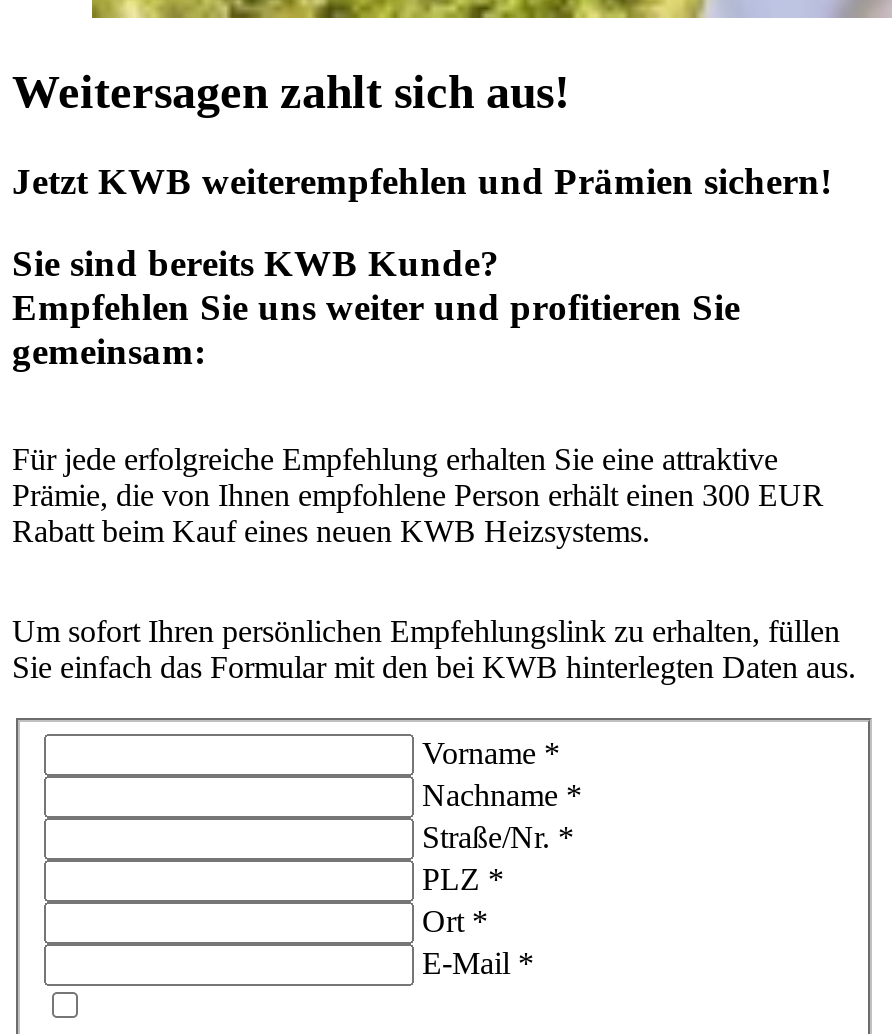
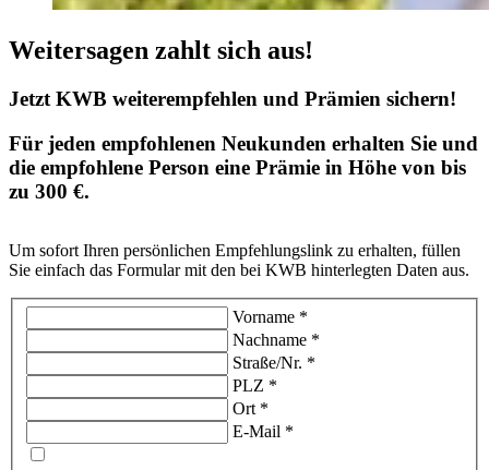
- Sie sind bereits KWB Kunde?
- Empfehlen Sie uns weiter und profitieren Sie
- gemeinsam:
- Für jede erfolgreiche Empfehlung erhalten Sie eine attraktive
- Prämie, die von Ihnen empfohlene Person erhält einen 300 EUR
- Rabatt beim Kauf eines neuen KWB Heizsystems.
+ Für jeden empfohlenen Neukunden erhalten Sie und
+ die empfohlene Person eine Prämie in Höhe von bis
+ zu 300 €.
